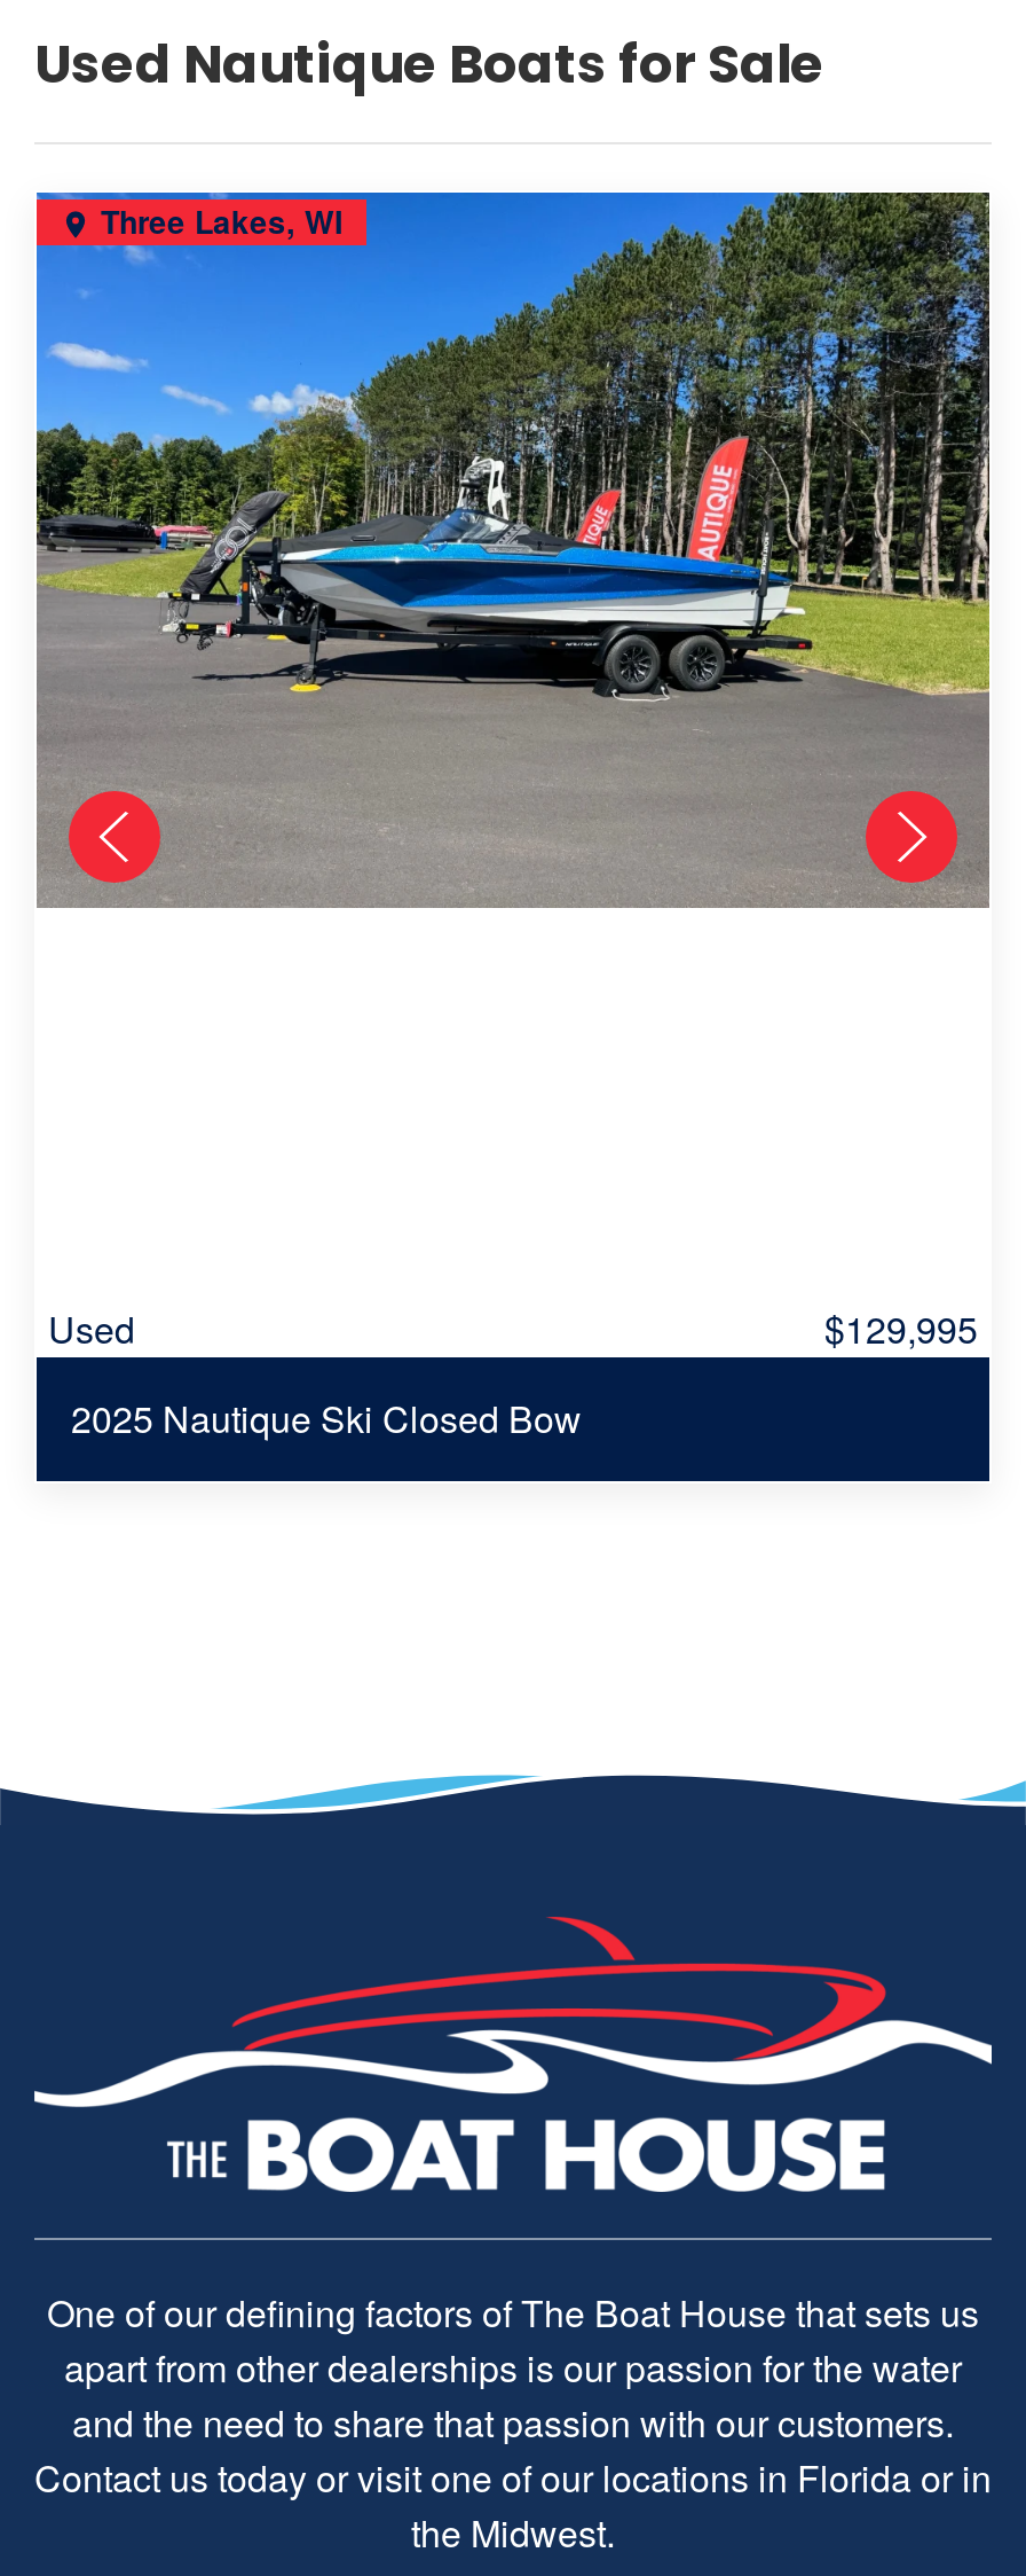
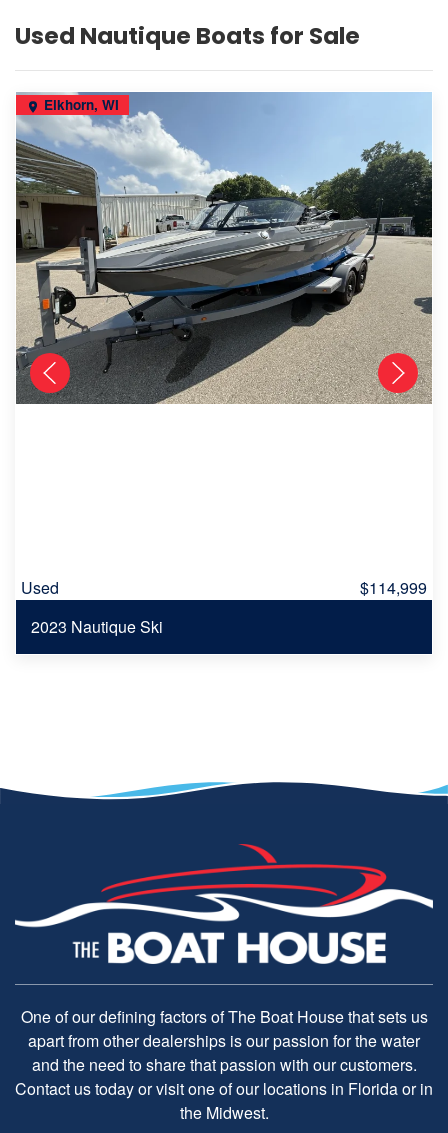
- [image]
- Three Lakes, WI
+ [image]
+ Elkhorn, WI

- $129,995
+ $114,999

- 2025 Nautique Ski Closed Bow
+ 2023 Nautique Ski
